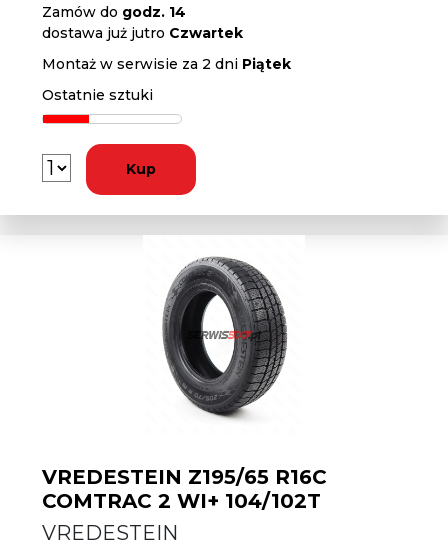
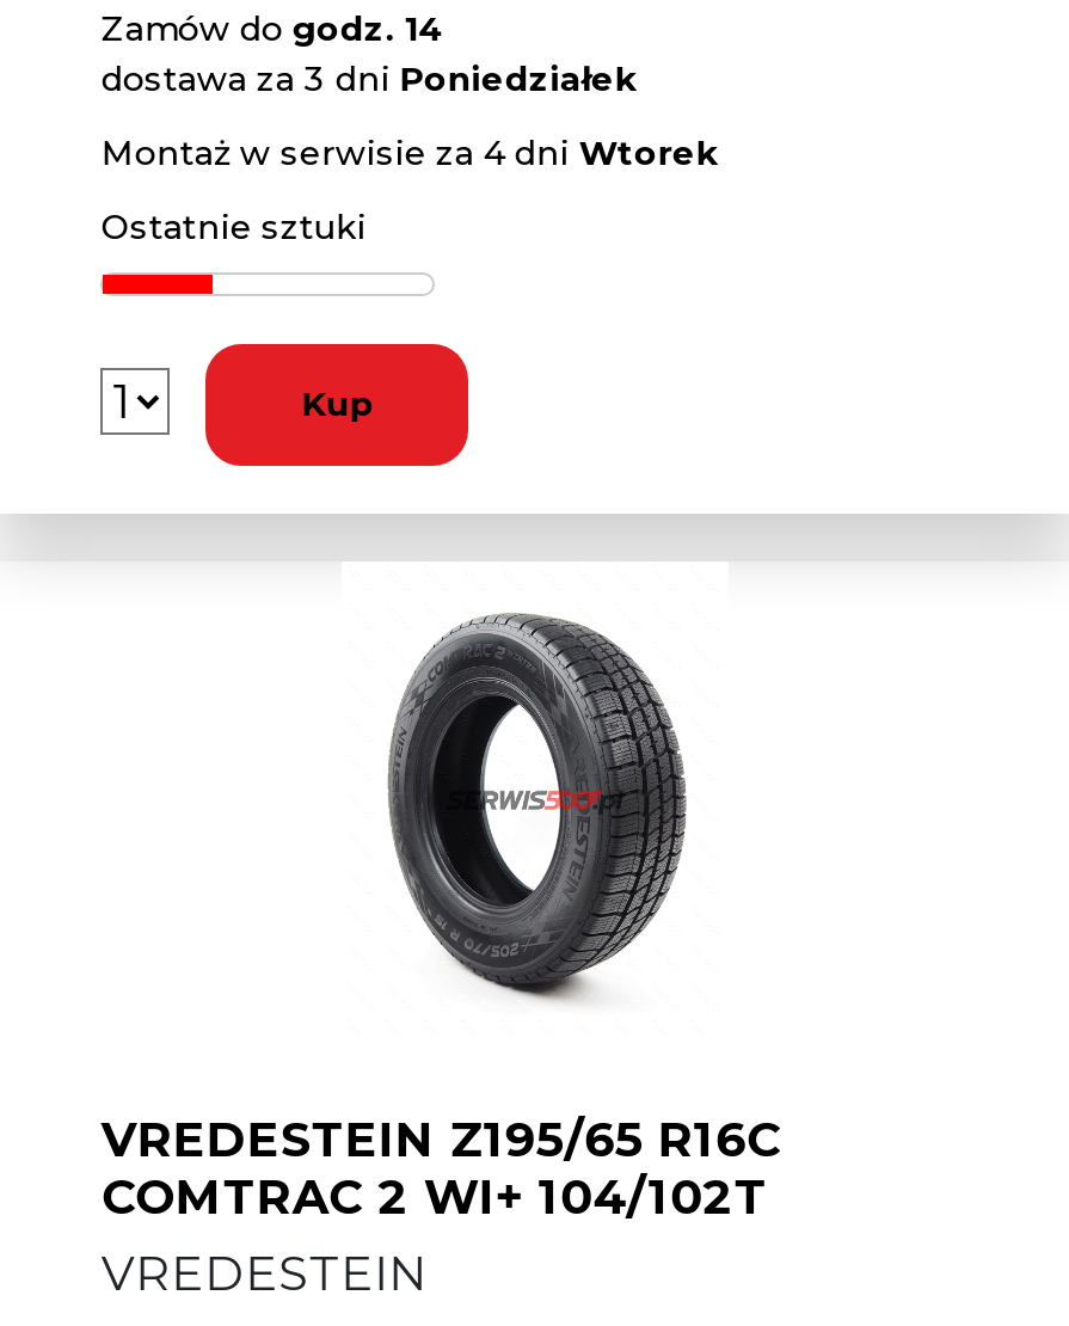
- dostawa już jutro Czwartek
+ dostawa za 3 dni Poniedziałek

- Montaż w serwisie za 2 dni Piątek
+ Montaż w serwisie za 4 dni Wtorek
